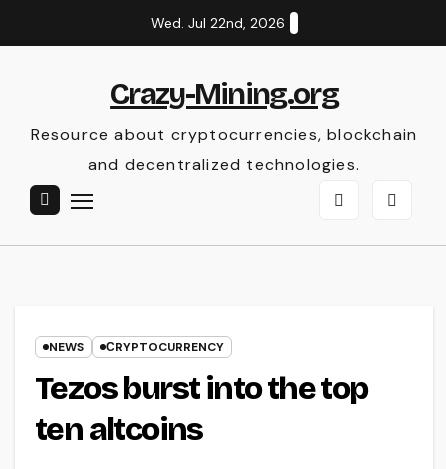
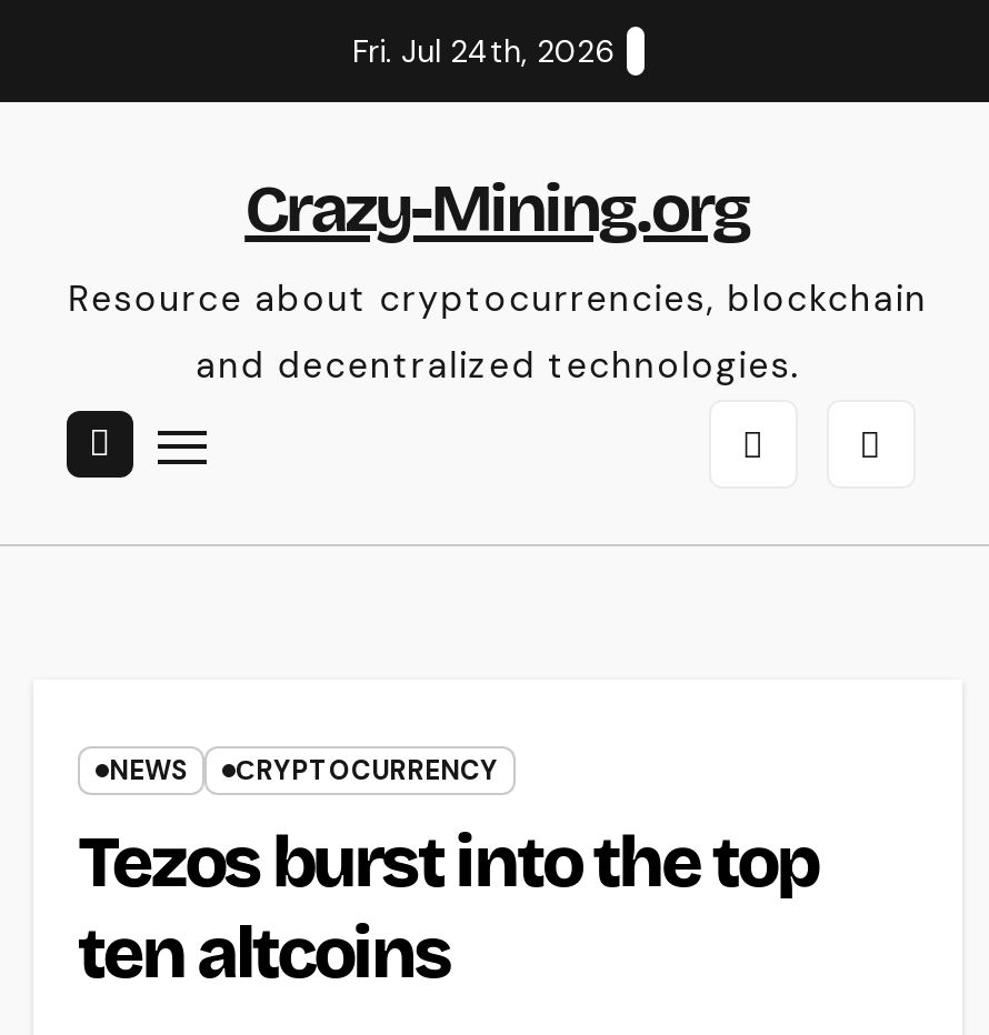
- Wed. Jul 22nd, 2026
+ Fri. Jul 24th, 2026
